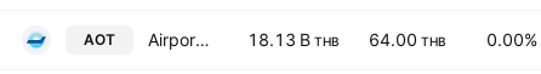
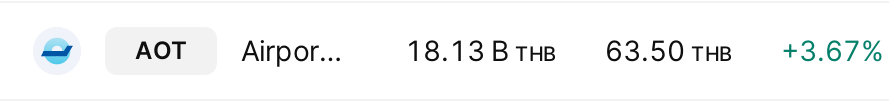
- 64.00 THB
+ 63.50 THB

- 0.00%
+ +3.67%
